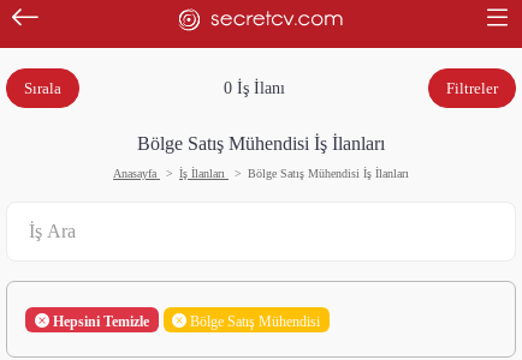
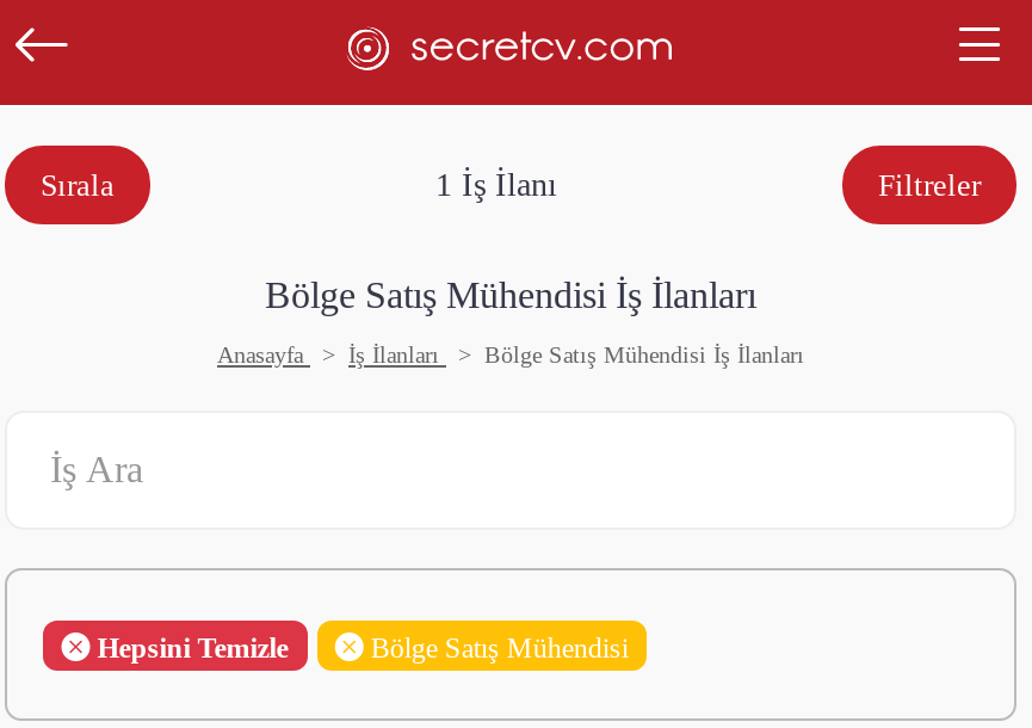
- 0 İş İlanı
+ 1 İş İlanı
